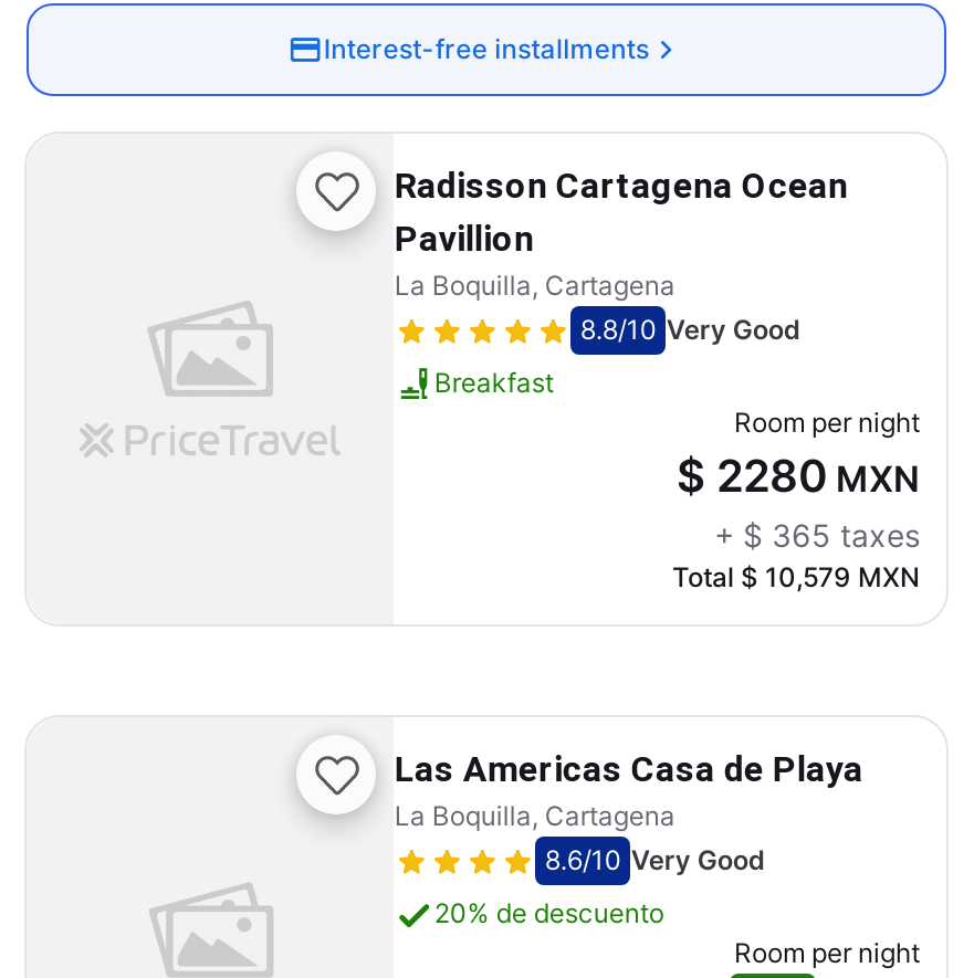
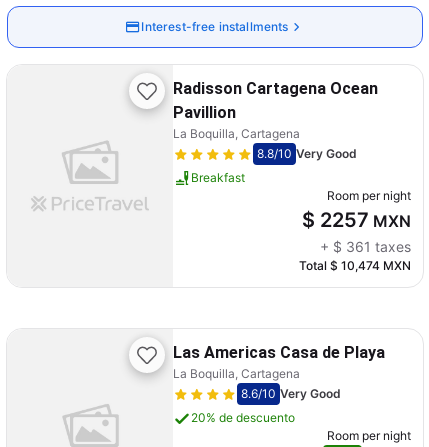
- $ 2280 MXN
+ $ 2257 MXN

- + $ 365 taxes
+ + $ 361 taxes

- Total $ 10,579 MXN
+ Total $ 10,474 MXN
